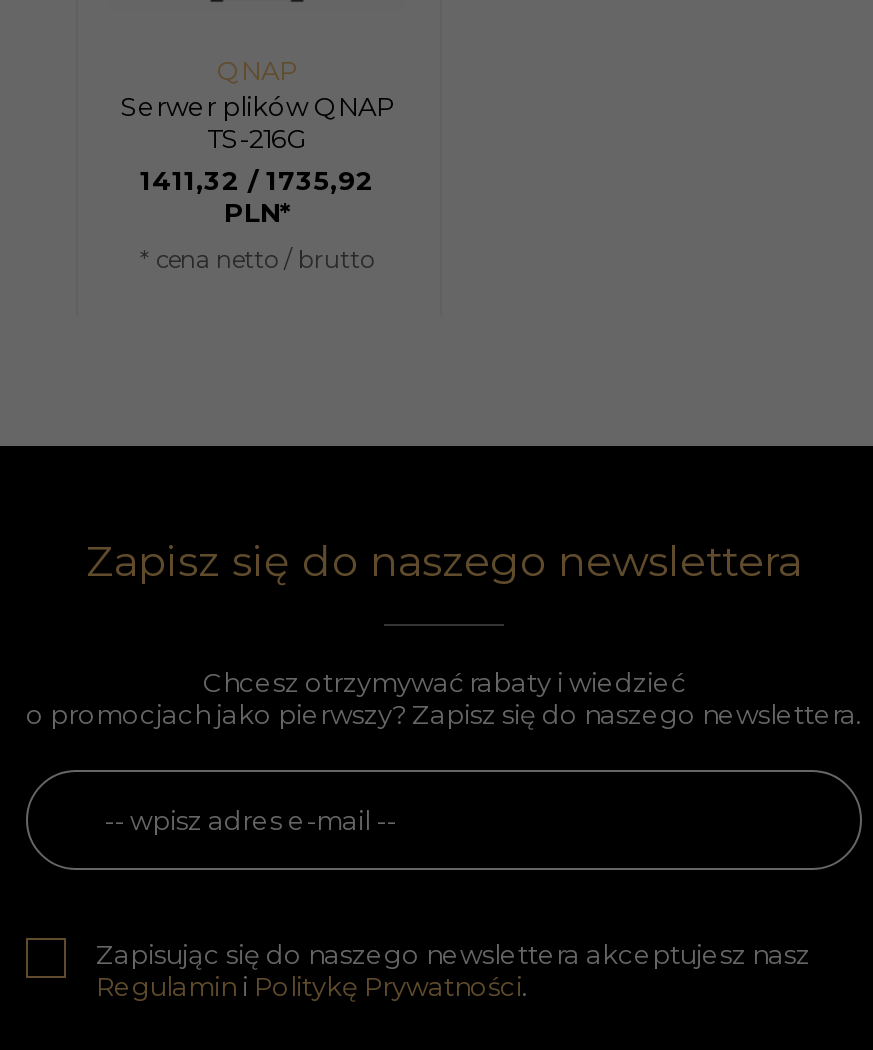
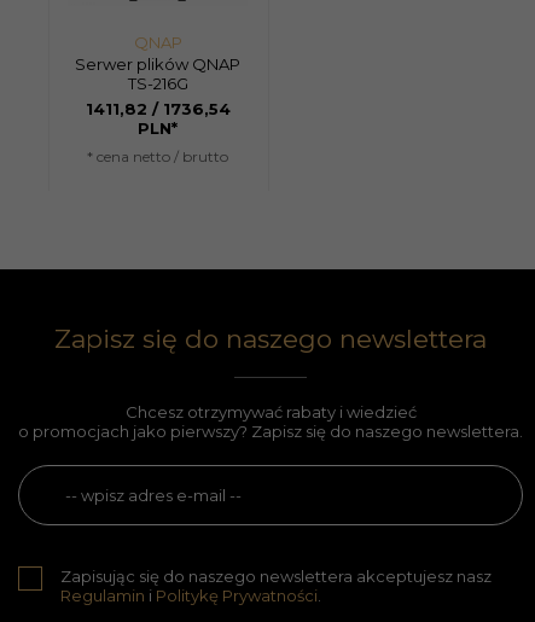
- 1411,32 / 1735,92
+ 1411,82 / 1736,54
